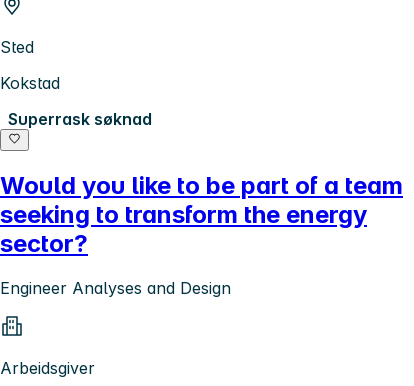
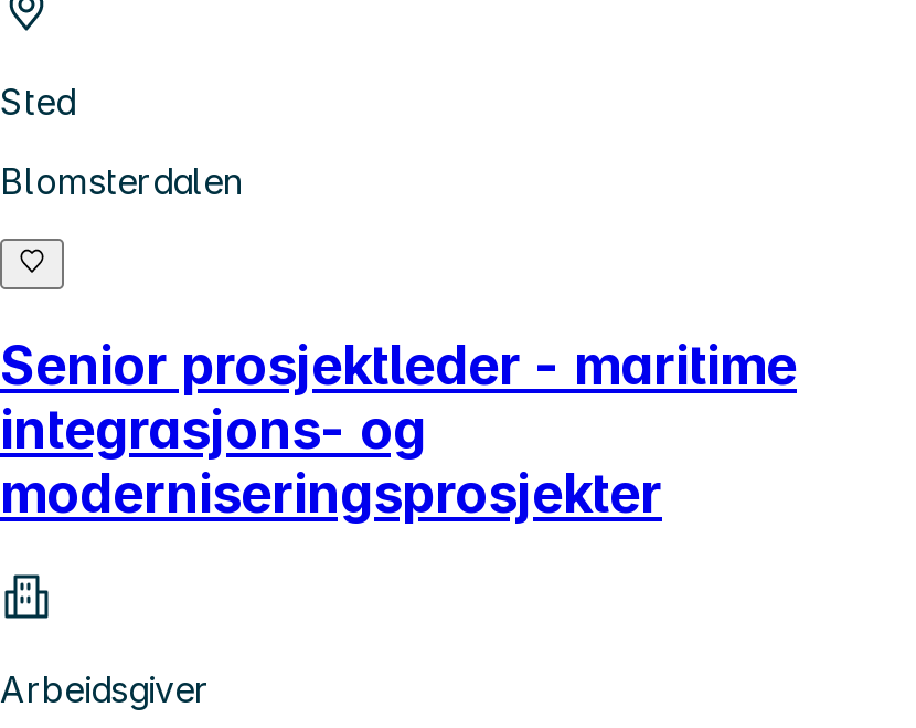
- Kokstad
- Superrask søknad
- Would you like to be part of a team
- seeking to transform the energy
- sector?
- Engineer Analyses and Design
+ Blomsterdalen
+ Senior prosjektleder - maritime
+ integrasjons- og
+ moderniseringsprosjekter
